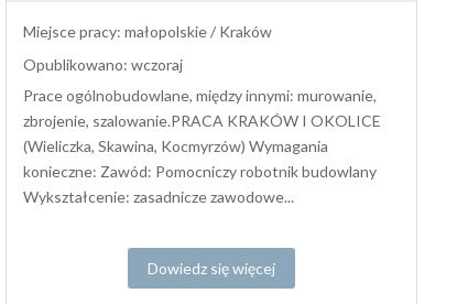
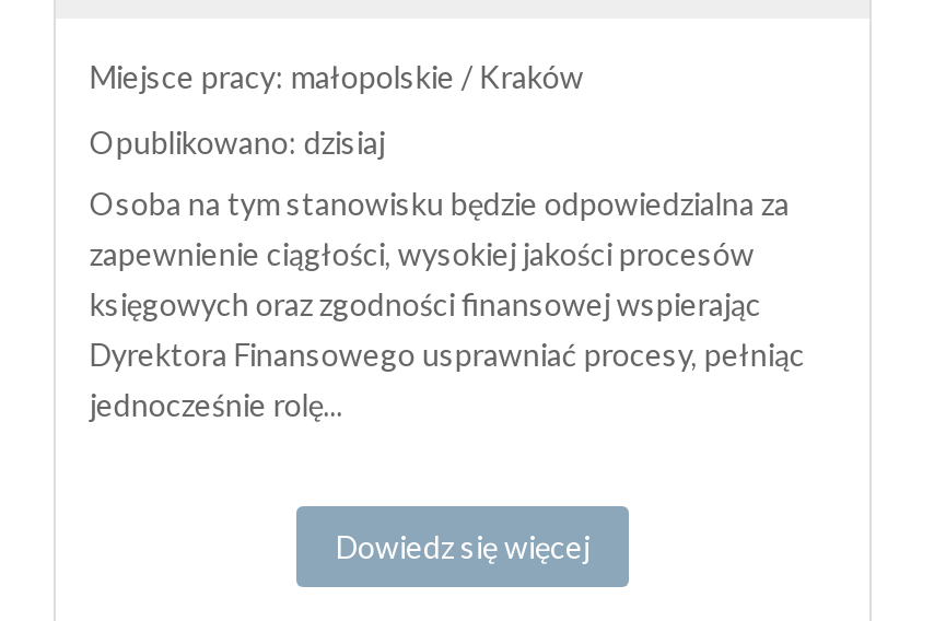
- Opublikowano: wczoraj
+ Opublikowano: dzisiaj

- Prace ogólnobudowlane, między innymi: murowanie,
- zbrojenie, szalowanie.PRACA KRAKÓW I OKOLICE
- (Wieliczka, Skawina, Kocmyrzów) Wymagania
- konieczne: Zawód: Pomocniczy robotnik budowlany
- Wykształcenie: zasadnicze zawodowe...
+ Osoba na tym stanowisku będzie odpowiedzialna za
+ zapewnienie ciągłości, wysokiej jakości procesów
+ księgowych oraz zgodności finansowej wspierając
+ Dyrektora Finansowego usprawniać procesy, pełniąc
+ jednocześnie rolę...
